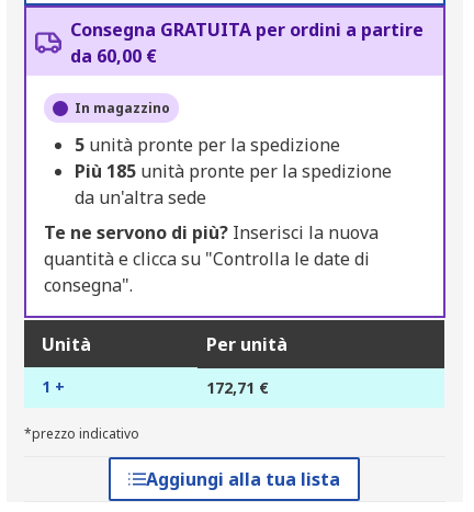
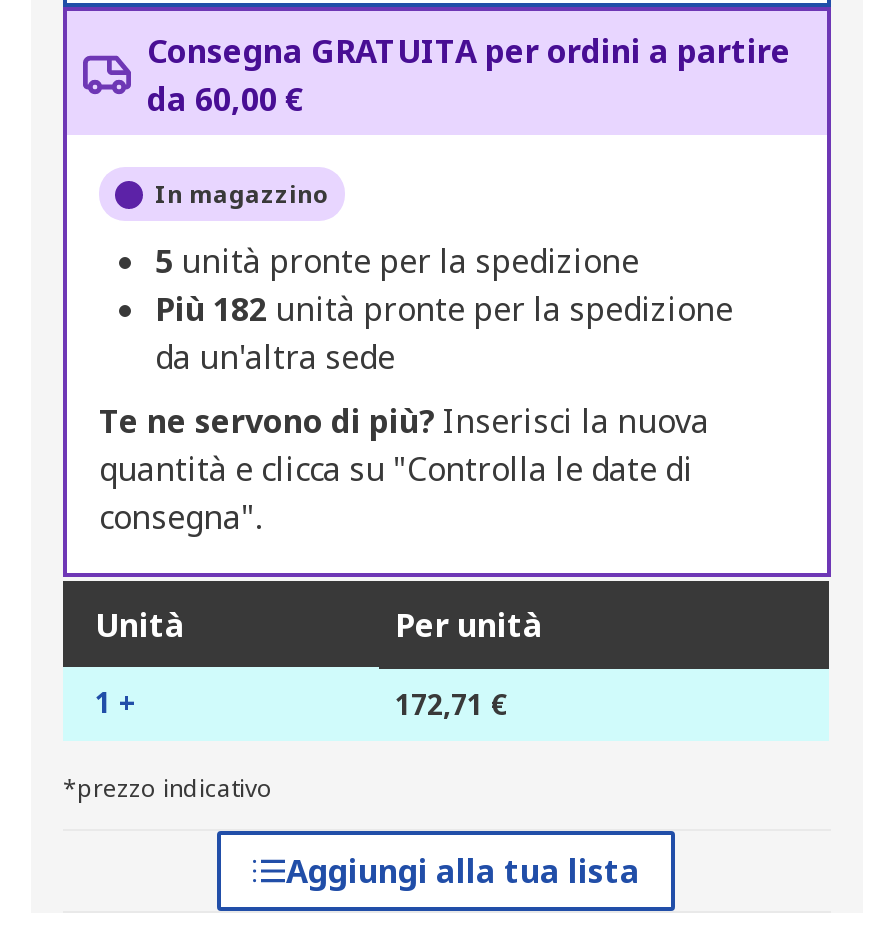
- Più 185 unità pronte per la spedizione
+ Più 182 unità pronte per la spedizione
